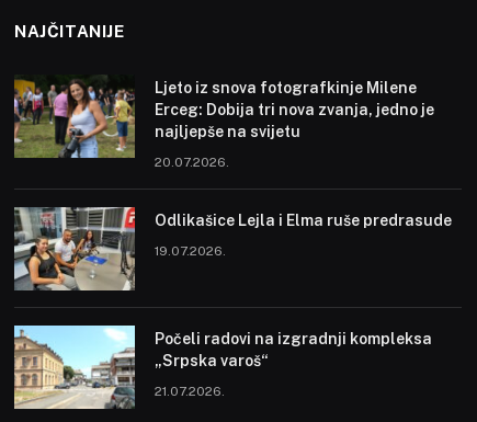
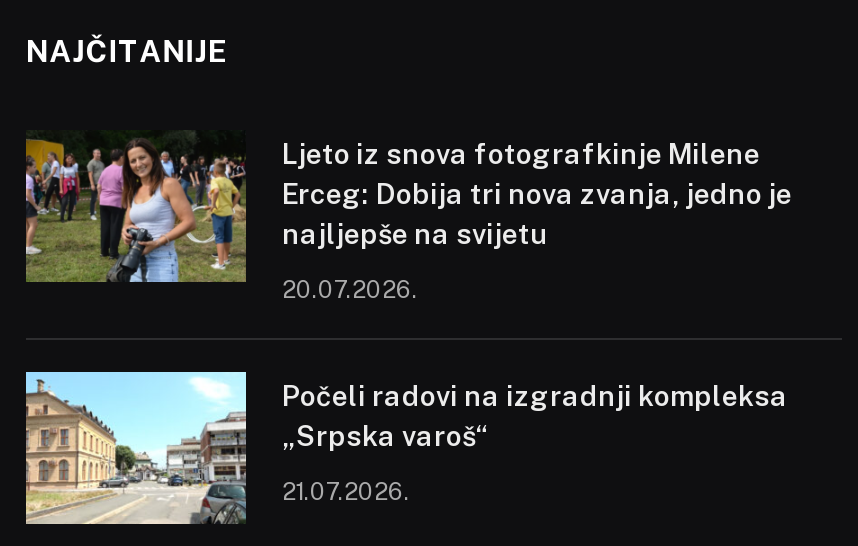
- [image]
- Odlikašice Lejla i Elma ruše predrasude
- 19.07.2026.
